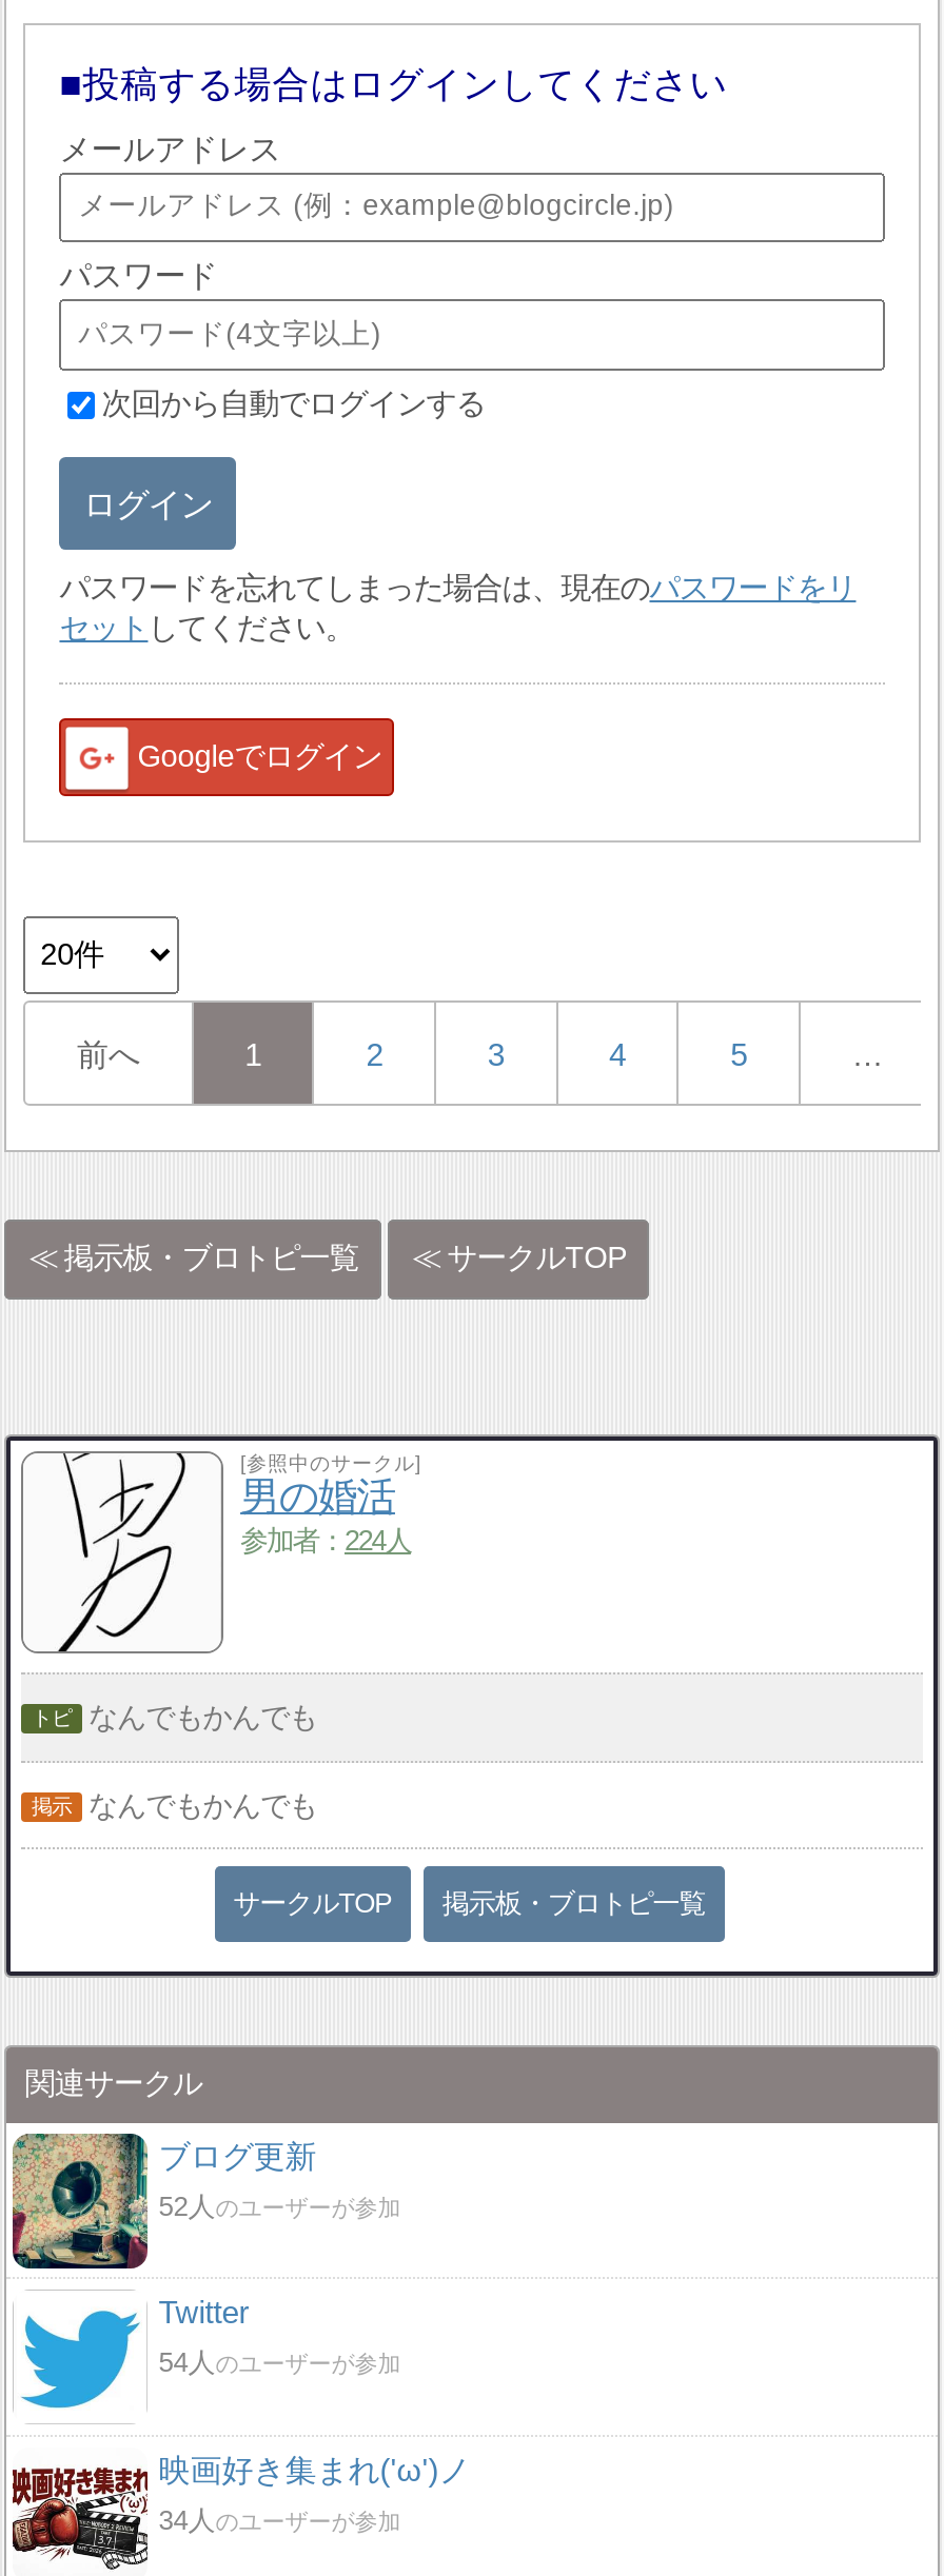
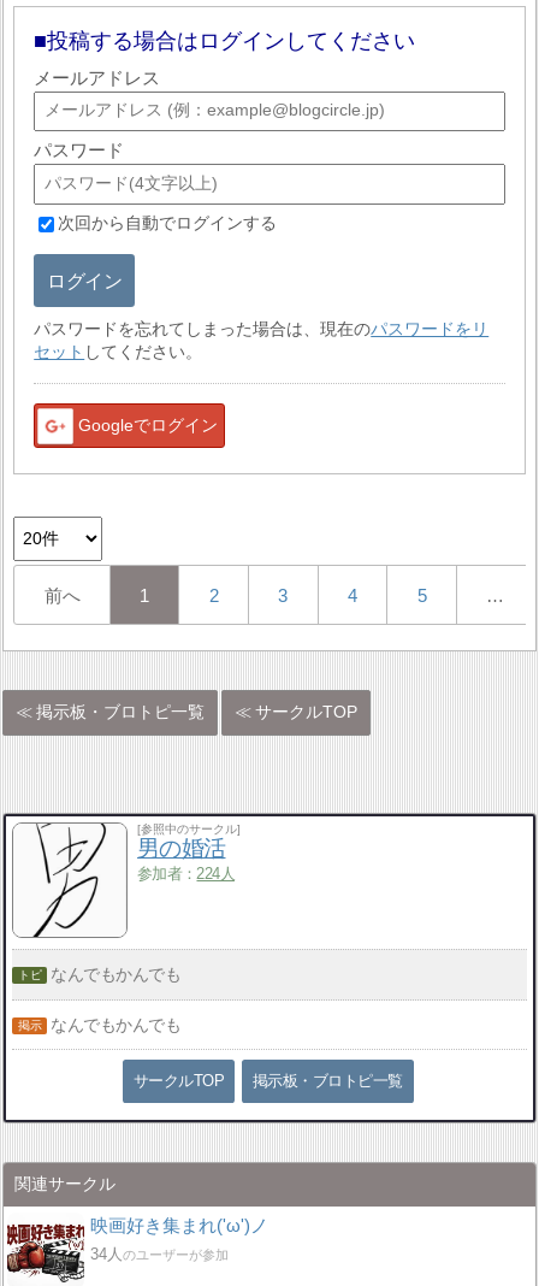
- [image]
- ブログ更新
- 52人のユーザーが参加
- Twitter
- 54人のユーザーが参加

- [image]
